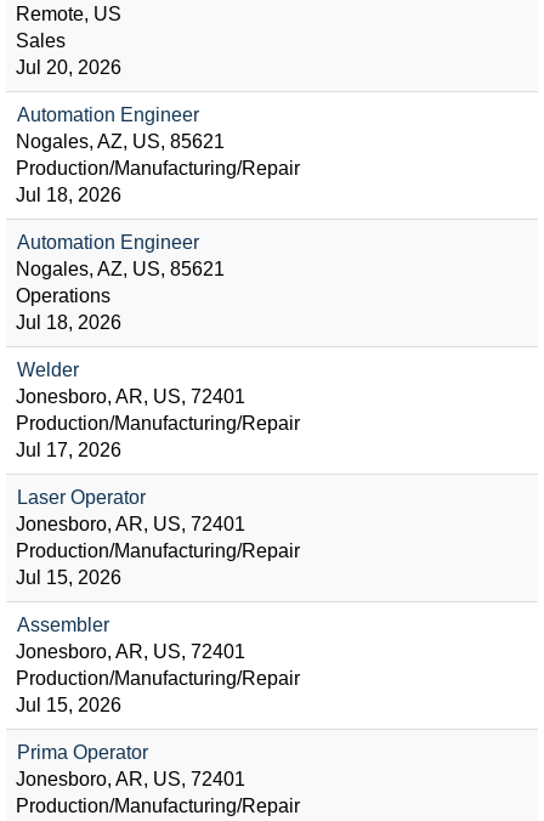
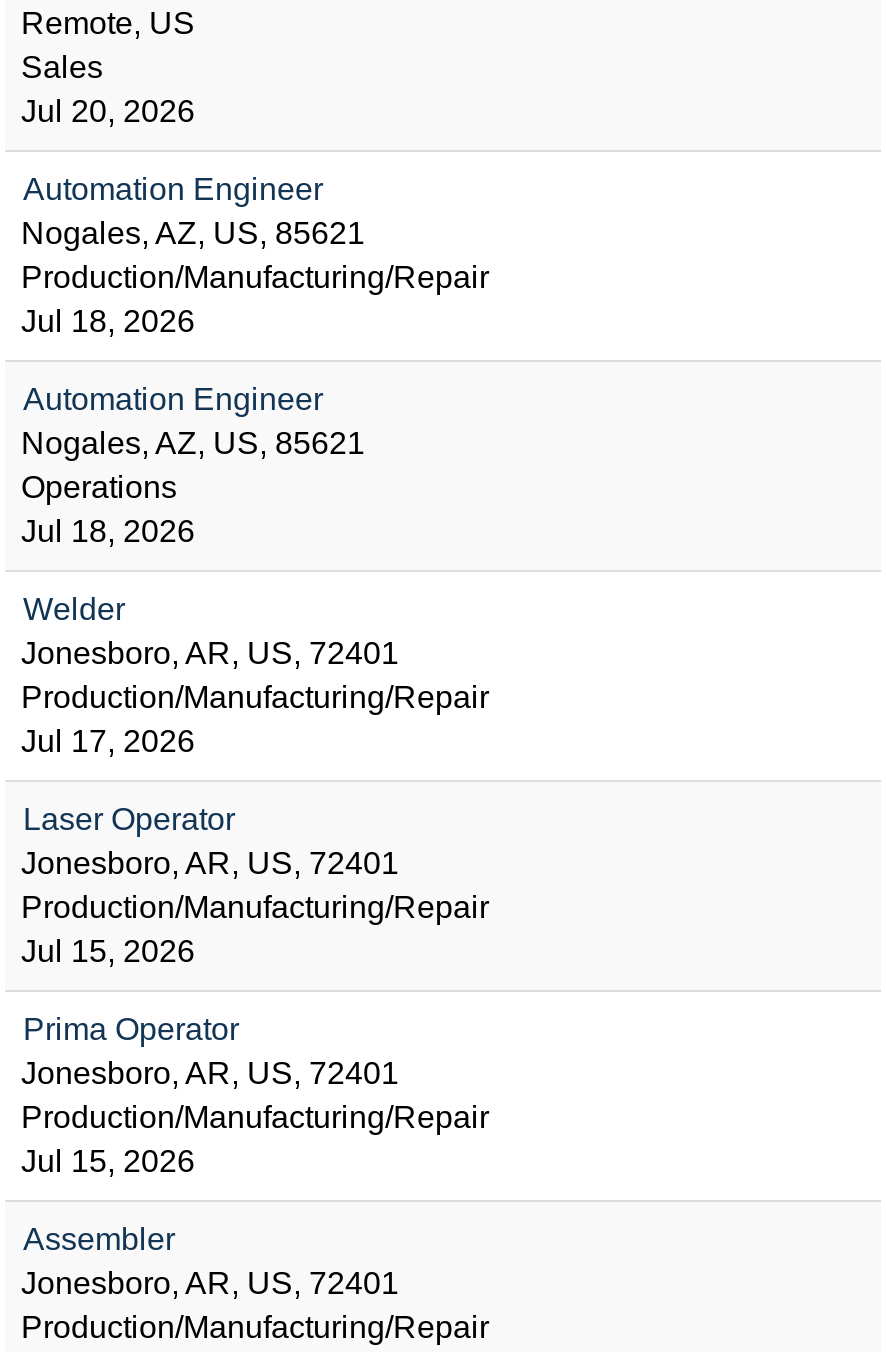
moved down: Assembler

moved up: Prima Operator
